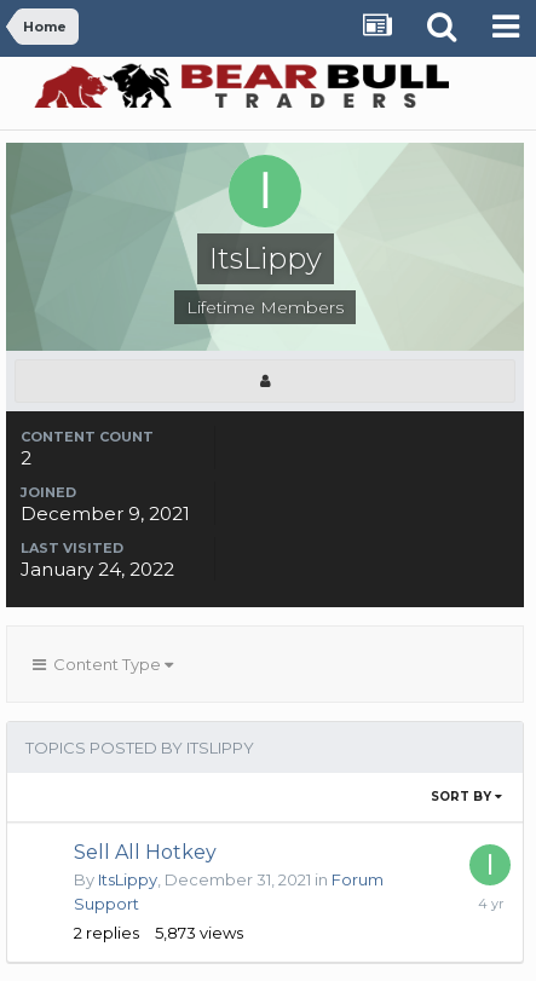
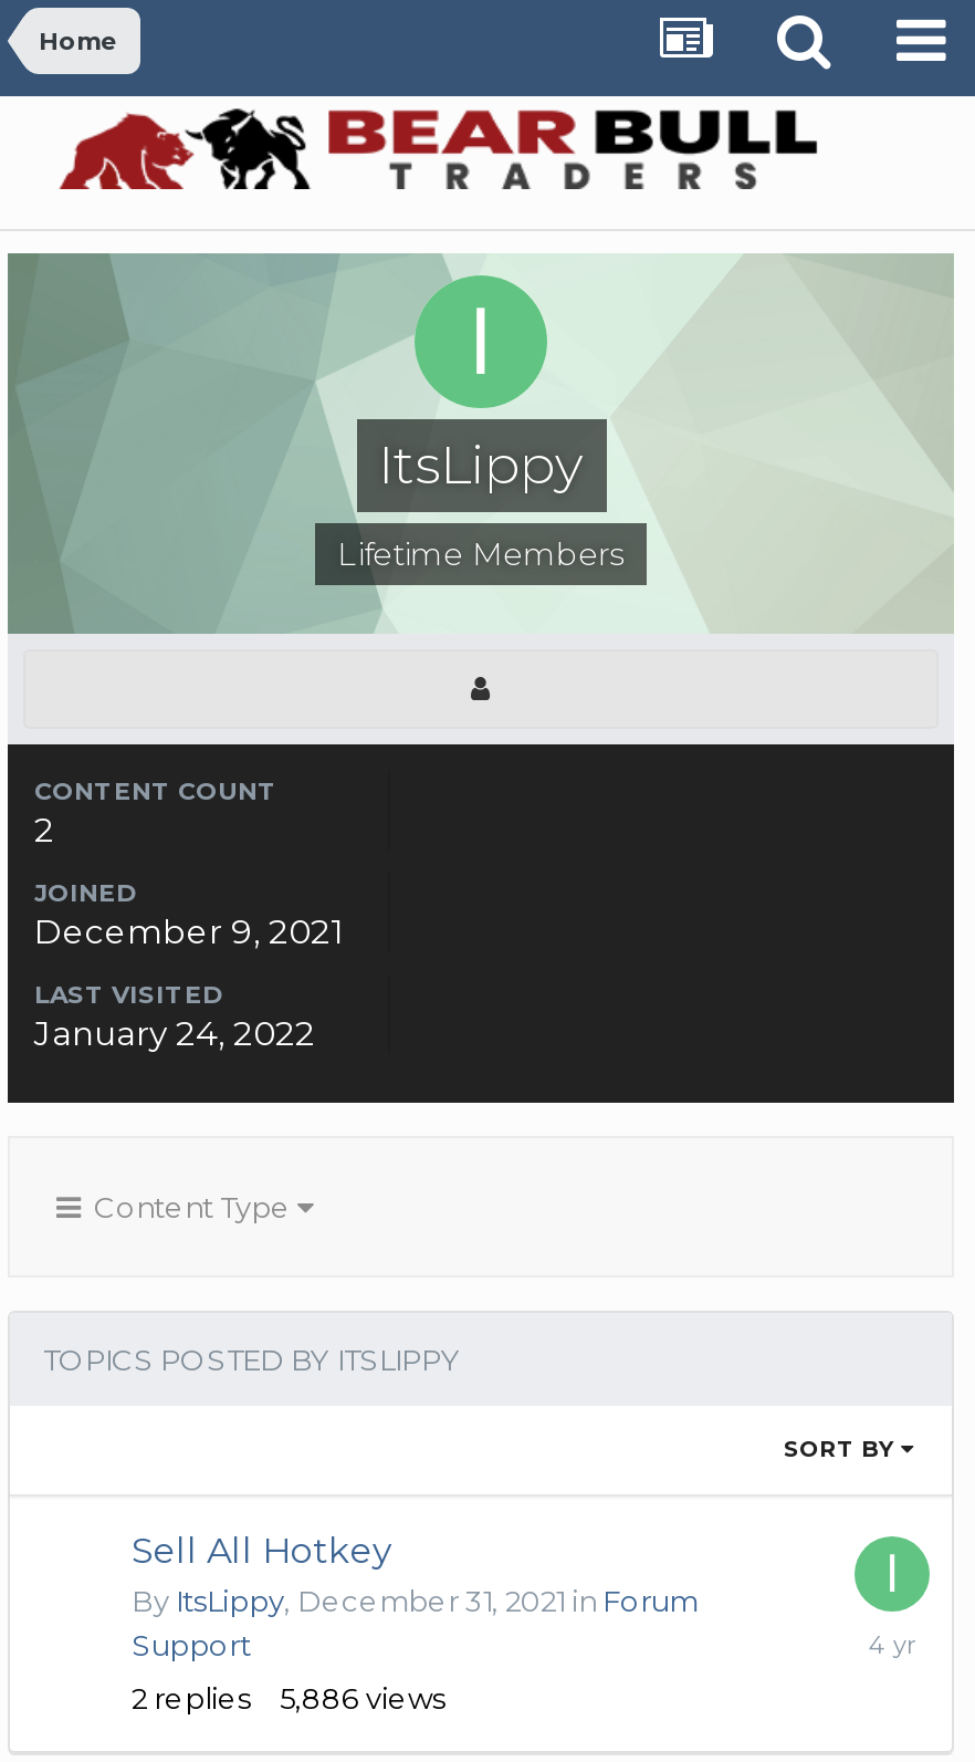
- 2 replies 5,873 views
+ 2 replies 5,886 views
